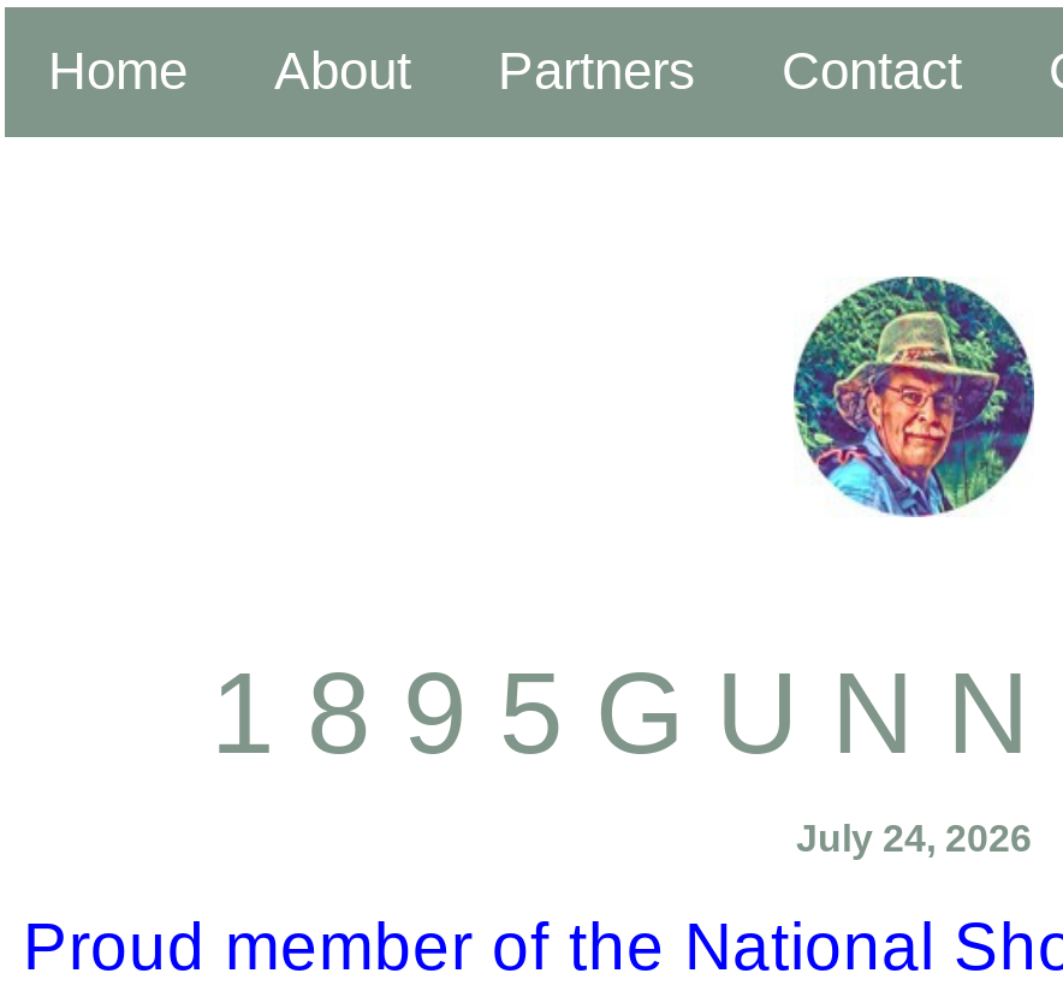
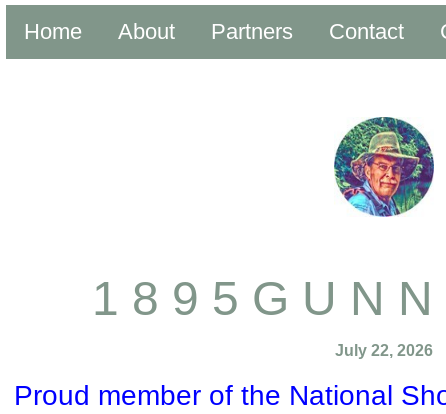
- July 24, 2026
+ July 22, 2026
